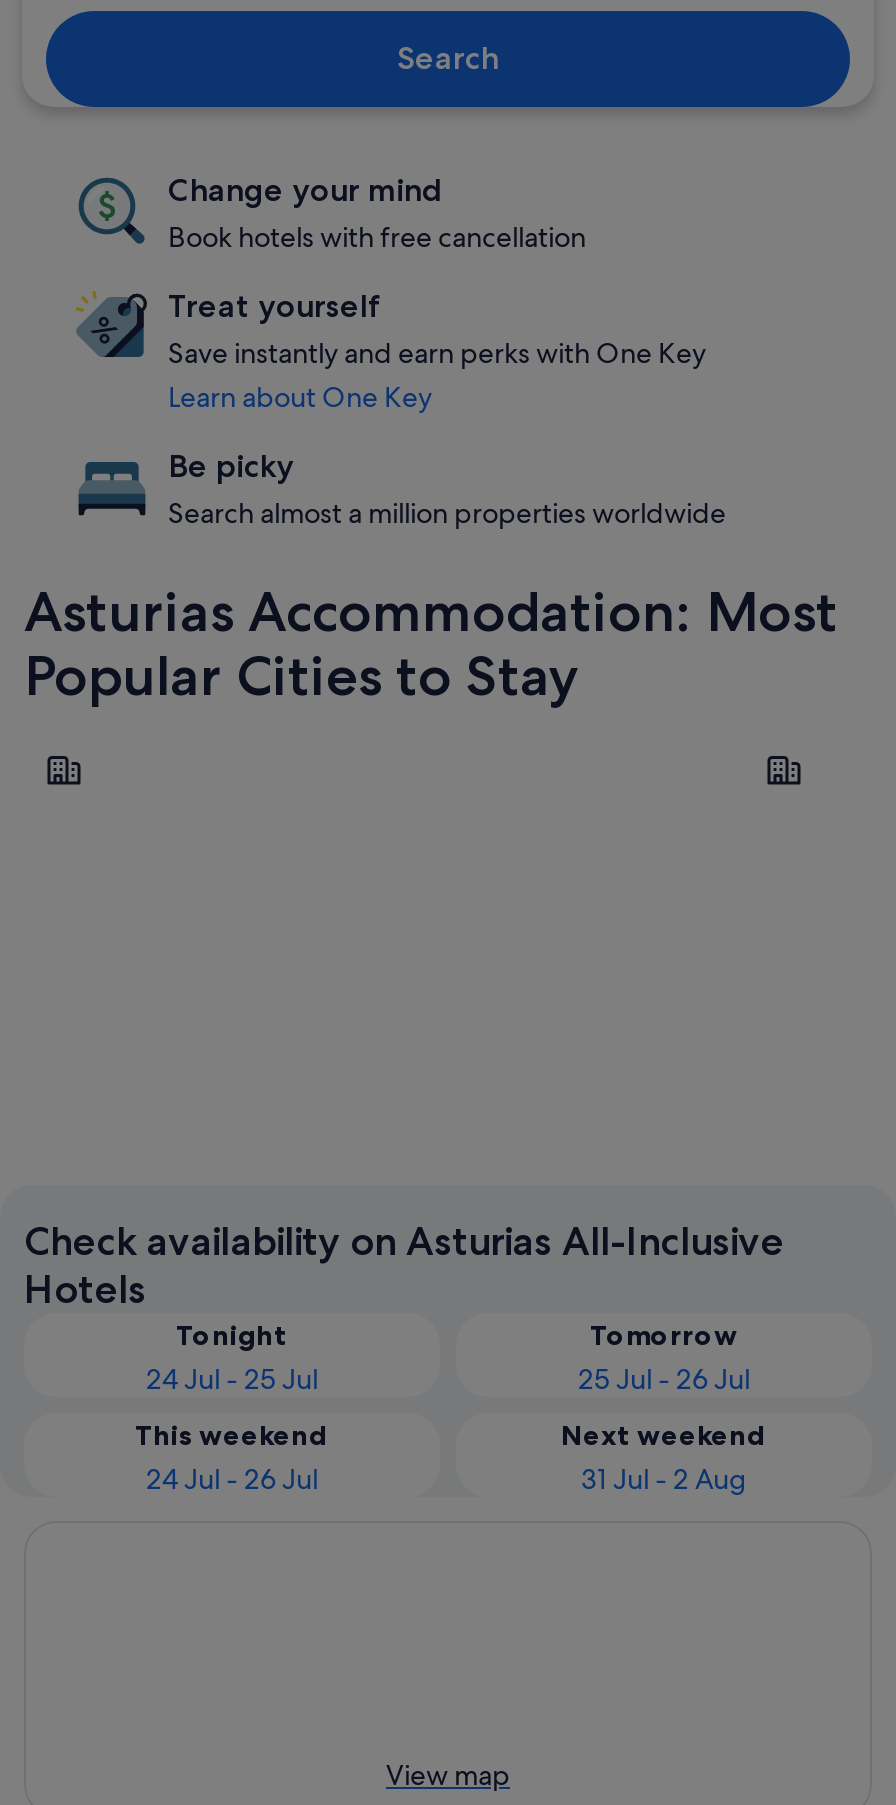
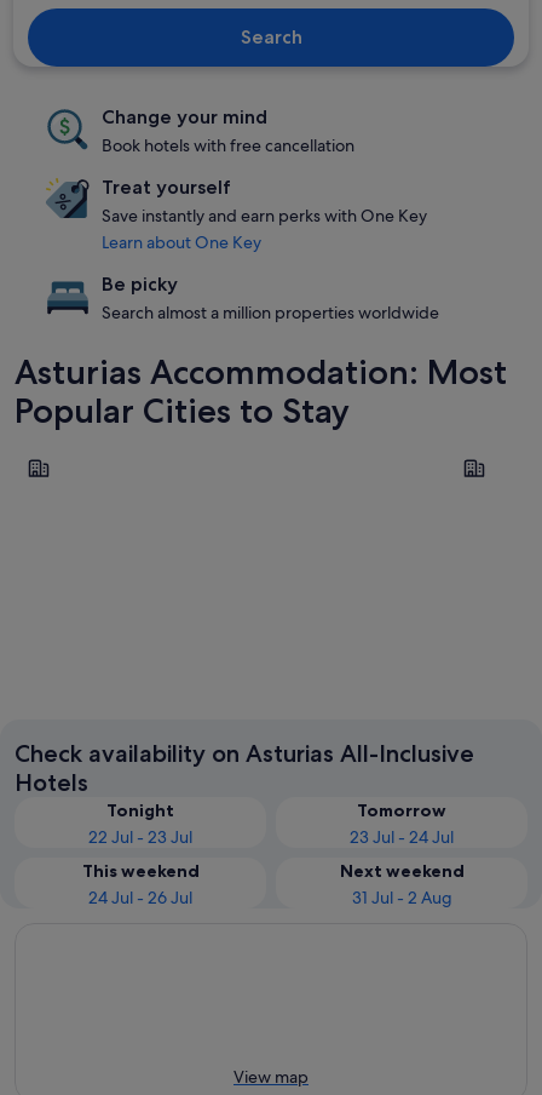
- 24 Jul - 25 Jul
+ 22 Jul - 23 Jul

- 25 Jul - 26 Jul
+ 23 Jul - 24 Jul
